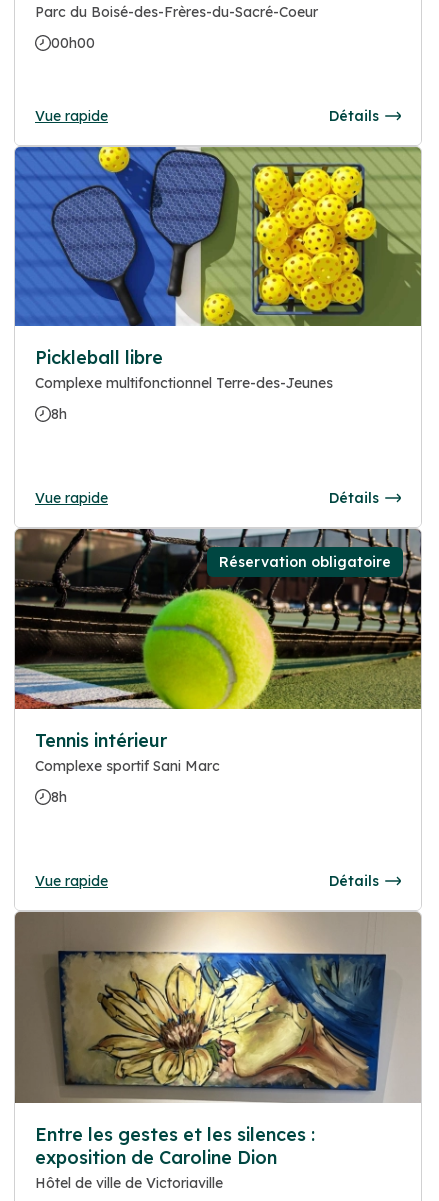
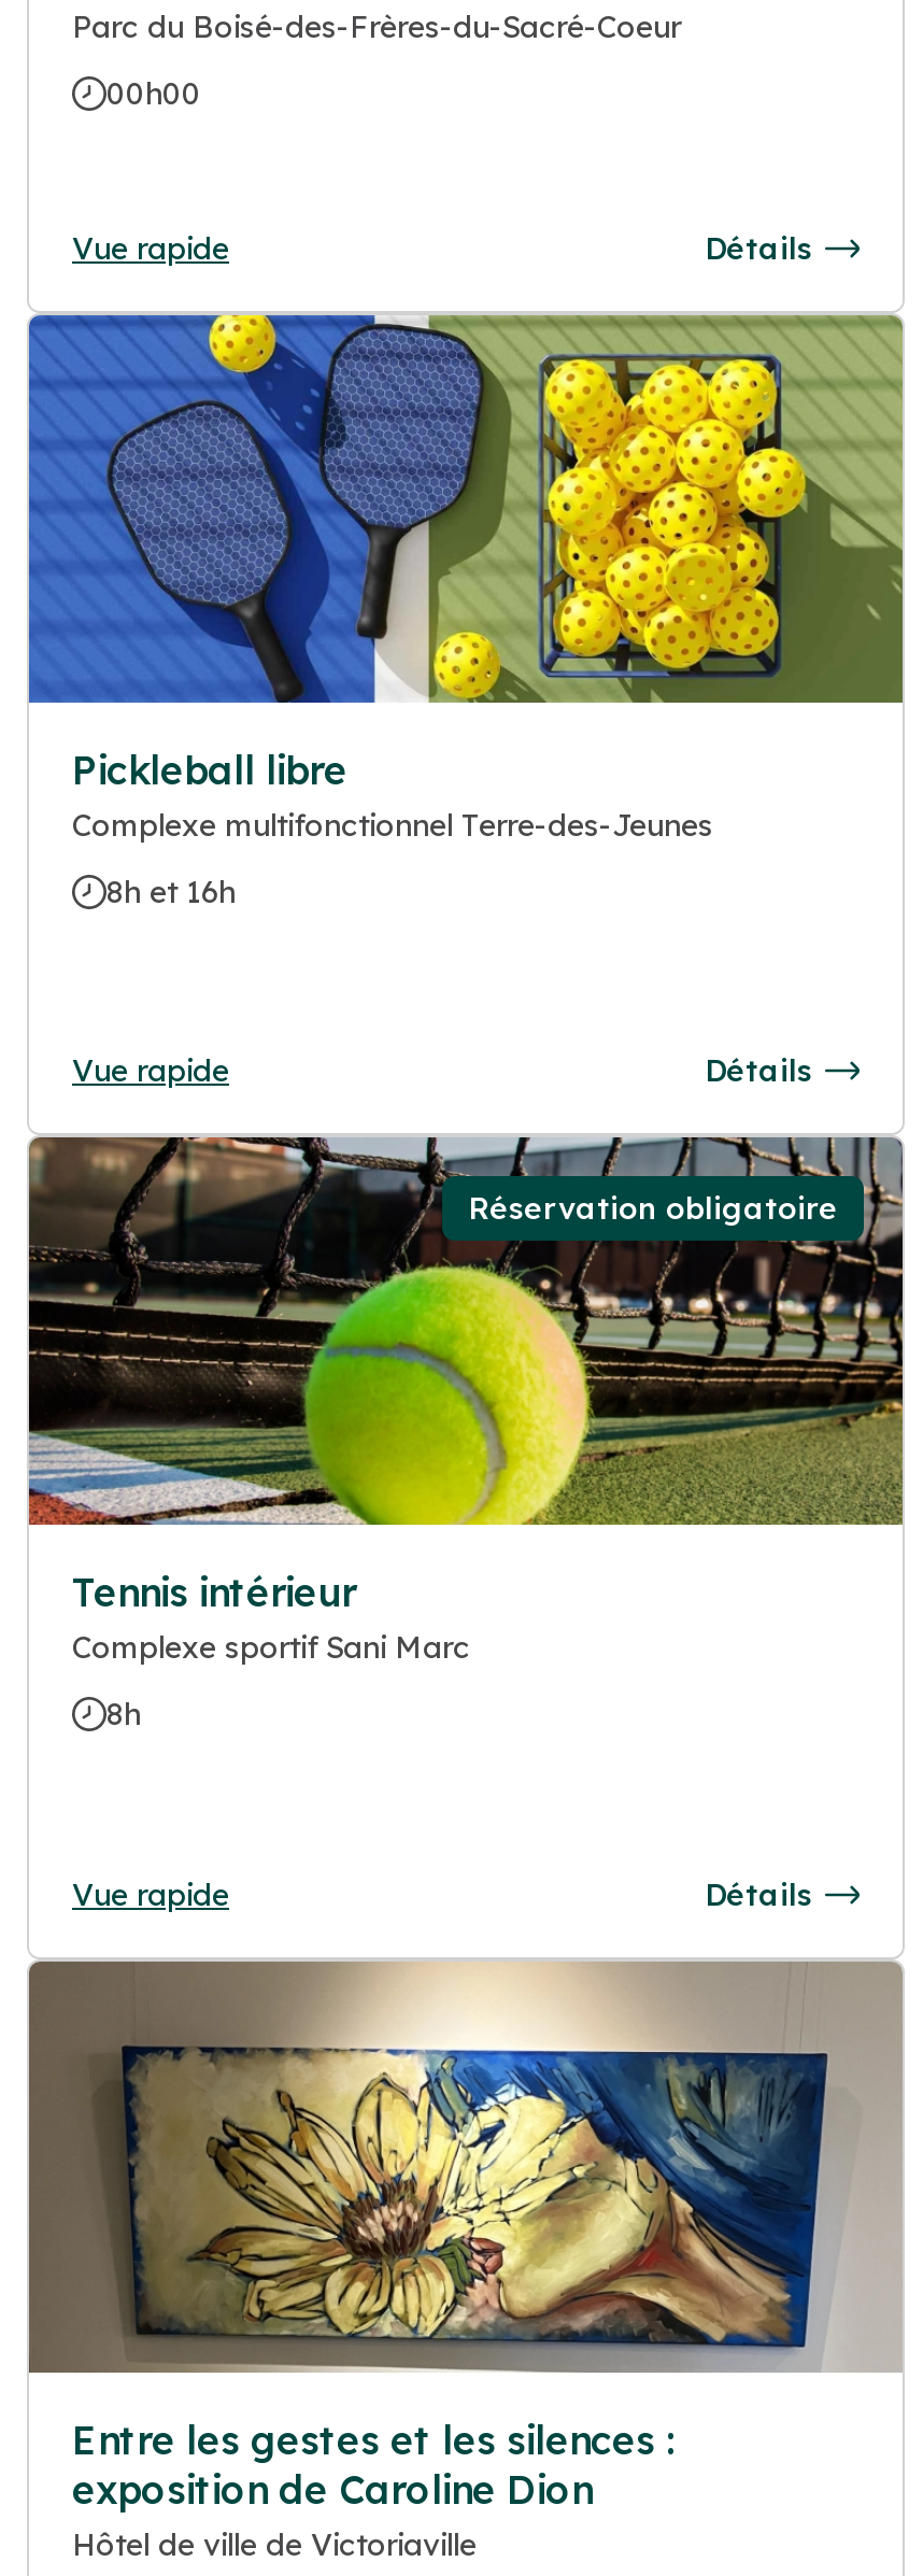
- 8h
+ 8h et 16h
